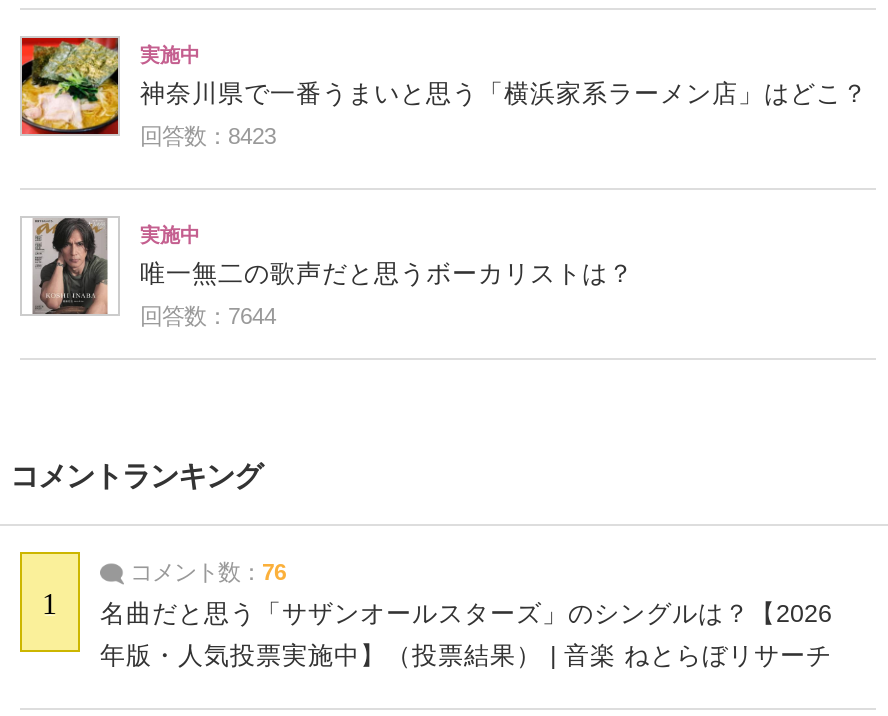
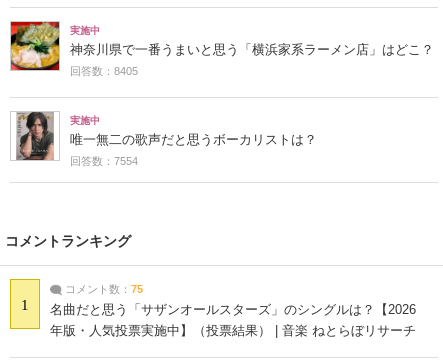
- 回答数：8423
+ 回答数：8405

- 回答数：7644
+ 回答数：7554

- コメント数：76
+ コメント数：75
